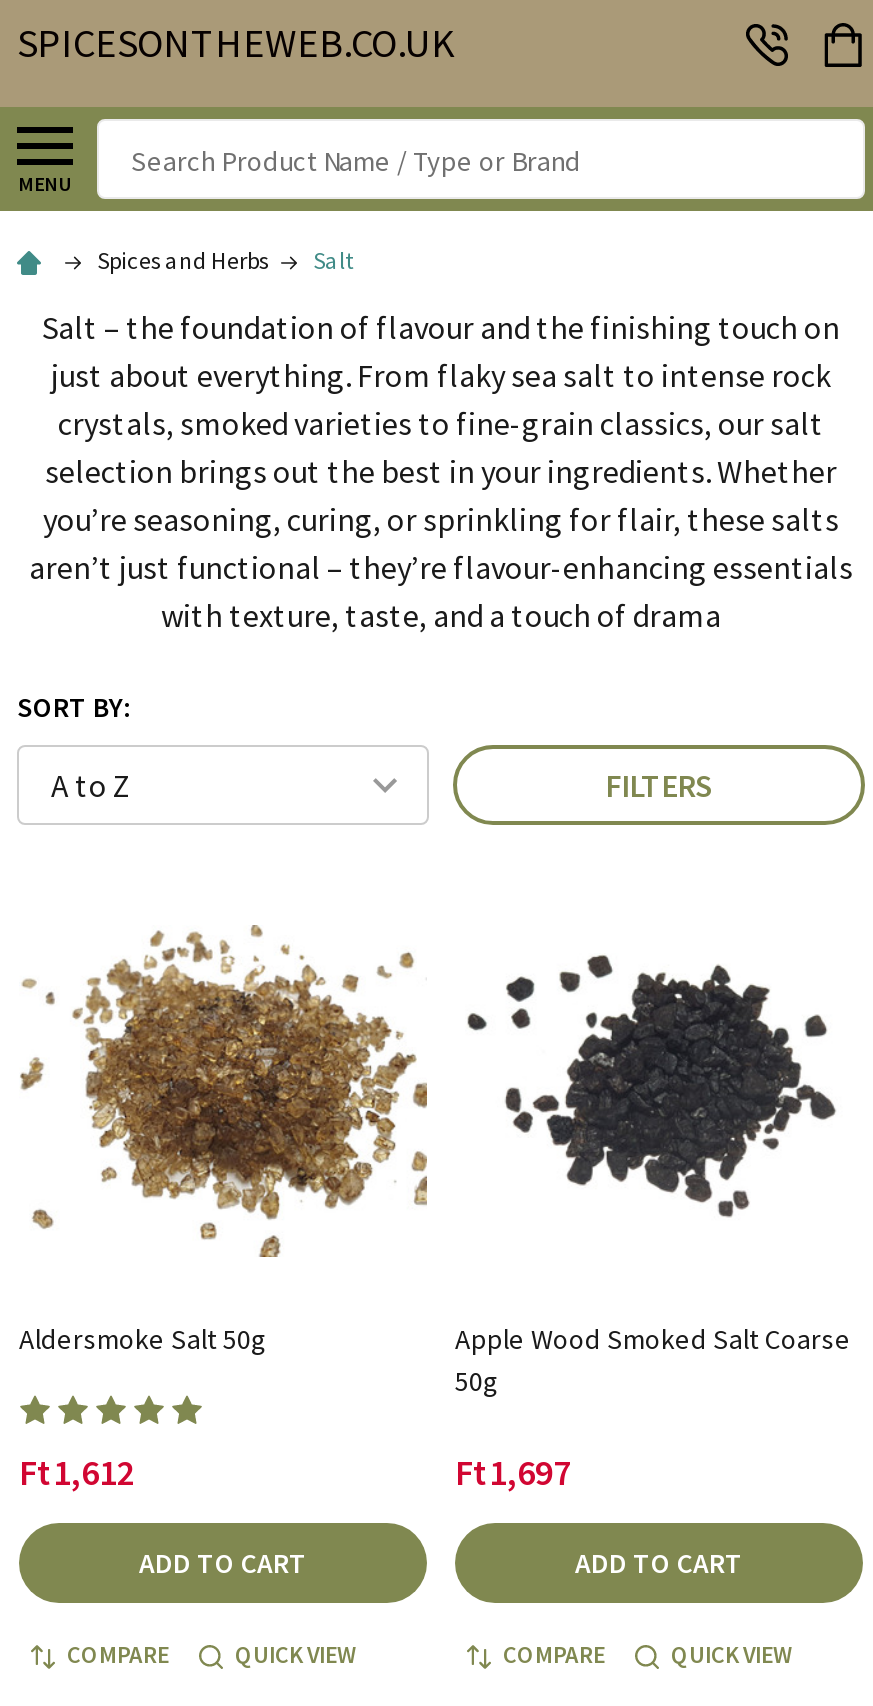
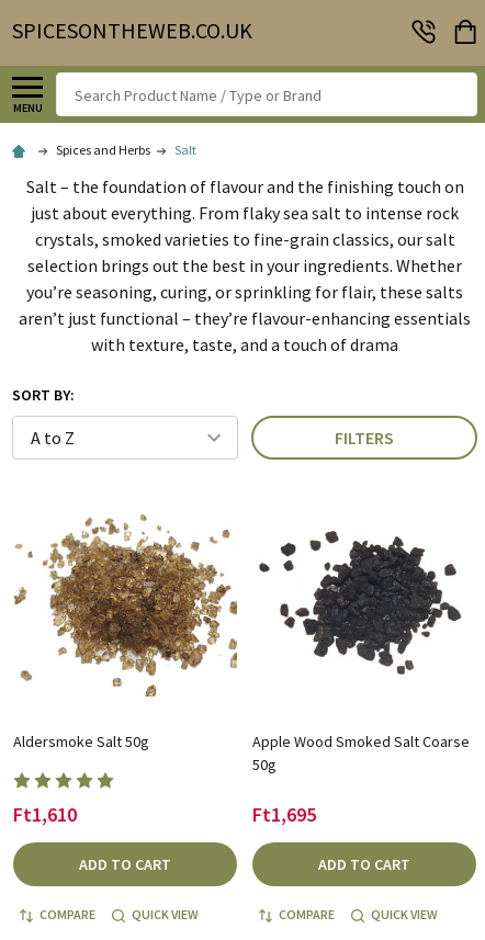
- Ft1,612
+ Ft1,610

- Ft1,697
+ Ft1,695
